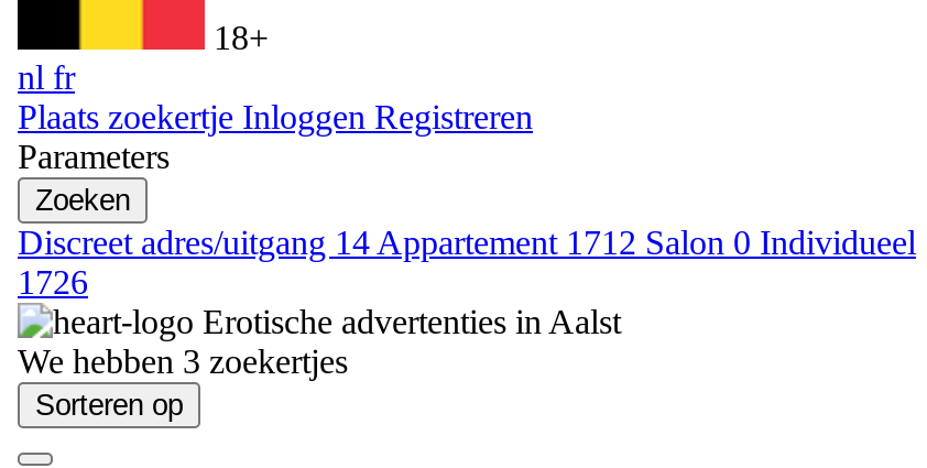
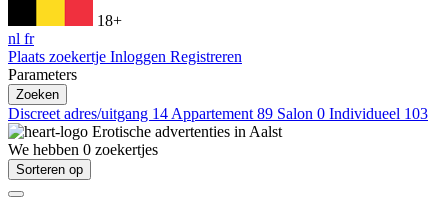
- Discreet adres/uitgang 14 Appartement 1712 Salon 0 Individueel
- 1726
+ Discreet adres/uitgang 14 Appartement 89 Salon 0 Individueel 103

- We hebben 3 zoekertjes
+ We hebben 0 zoekertjes
